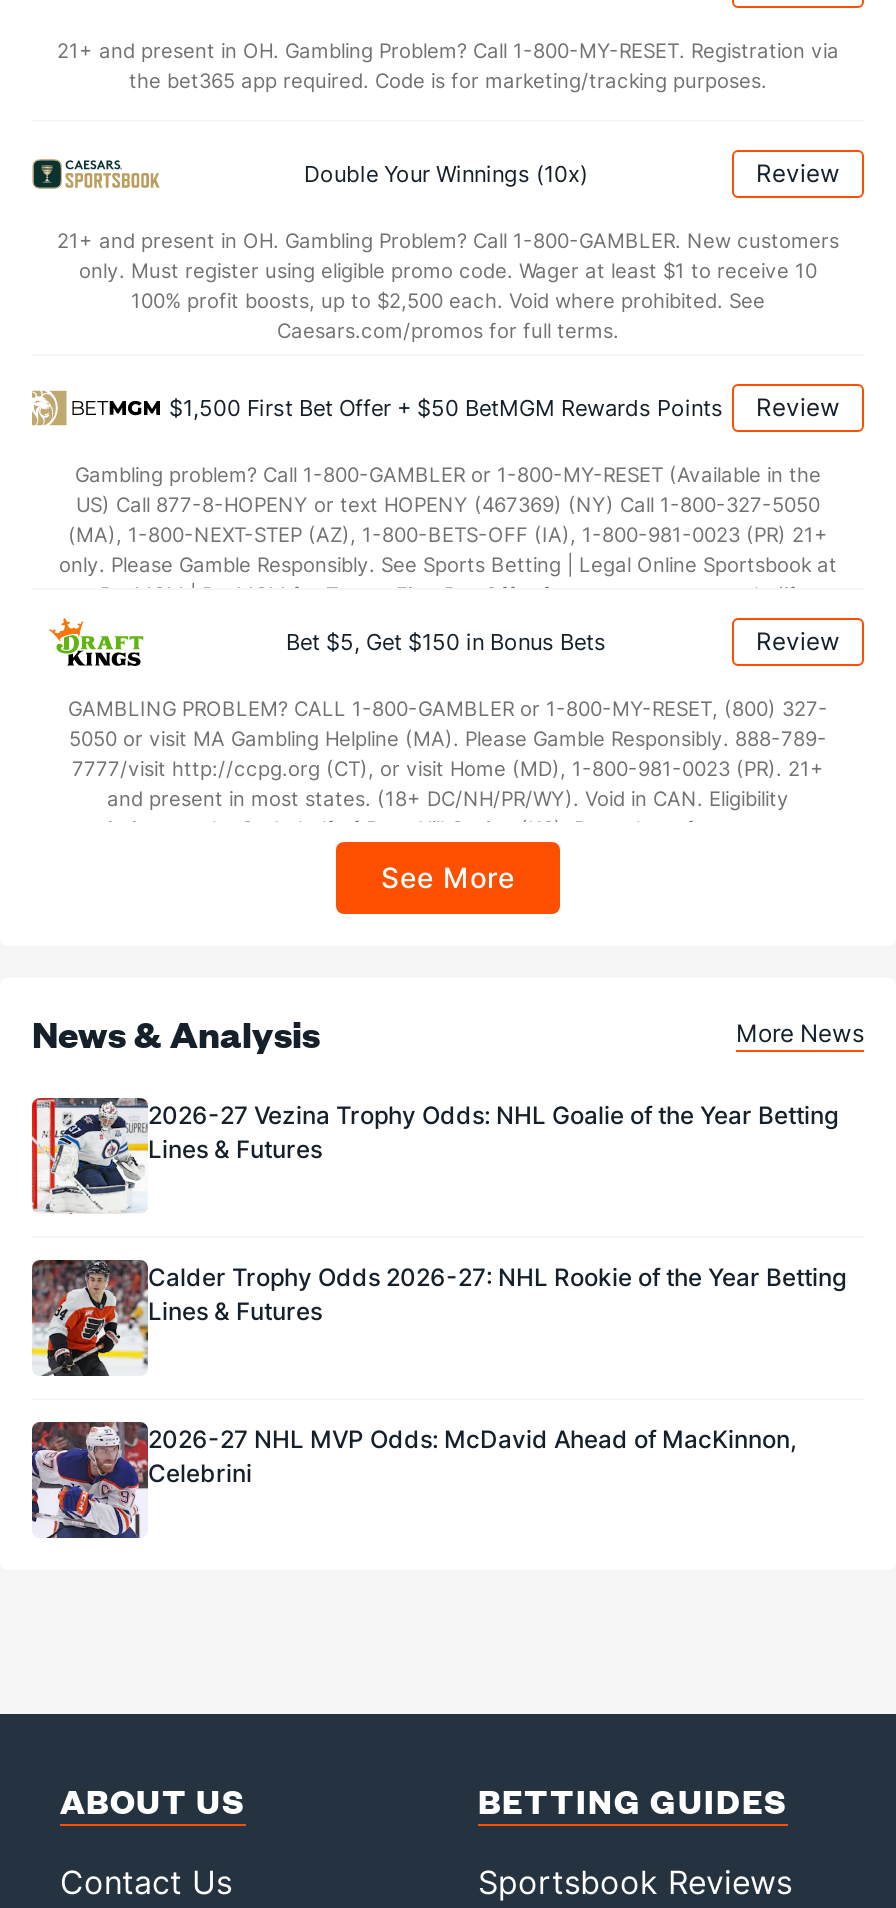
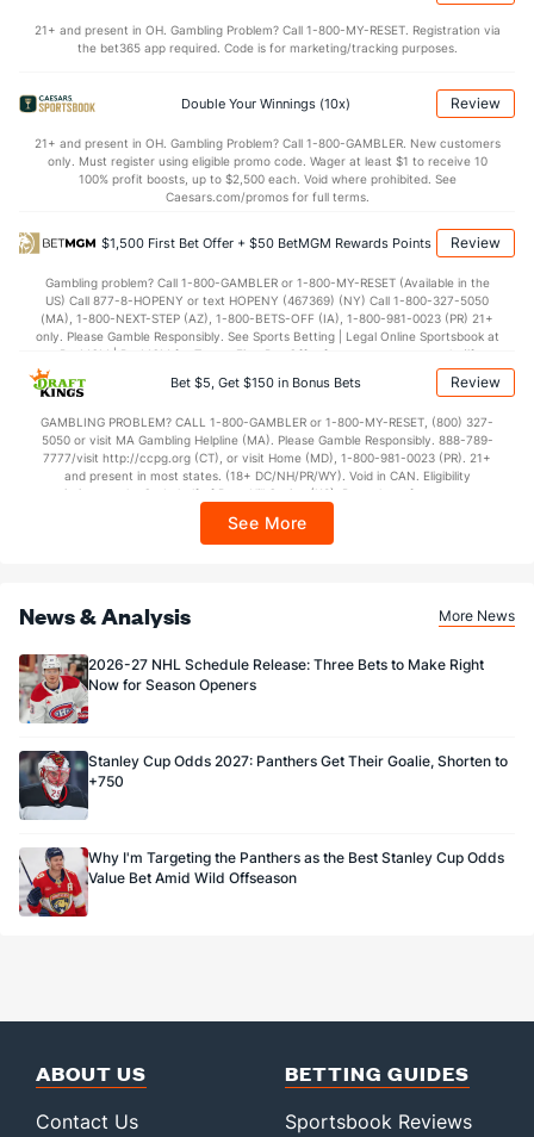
- [image]
- 2026-27 Vezina Trophy Odds: NHL Goalie of the Year Betting
- Lines & Futures
+ [image]
+ 2026-27 NHL Schedule Release: Three Bets to Make Right
+ Now for Season Openers

- [image]
- Calder Trophy Odds 2026-27: NHL Rookie of the Year Betting
- Lines & Futures
+ [image]
+ Stanley Cup Odds 2027: Panthers Get Their Goalie, Shorten to
+ +750

- [image]
- 2026-27 NHL MVP Odds: McDavid Ahead of MacKinnon,
- Celebrini
+ [image]
+ Why I'm Targeting the Panthers as the Best Stanley Cup Odds
+ Value Bet Amid Wild Offseason
